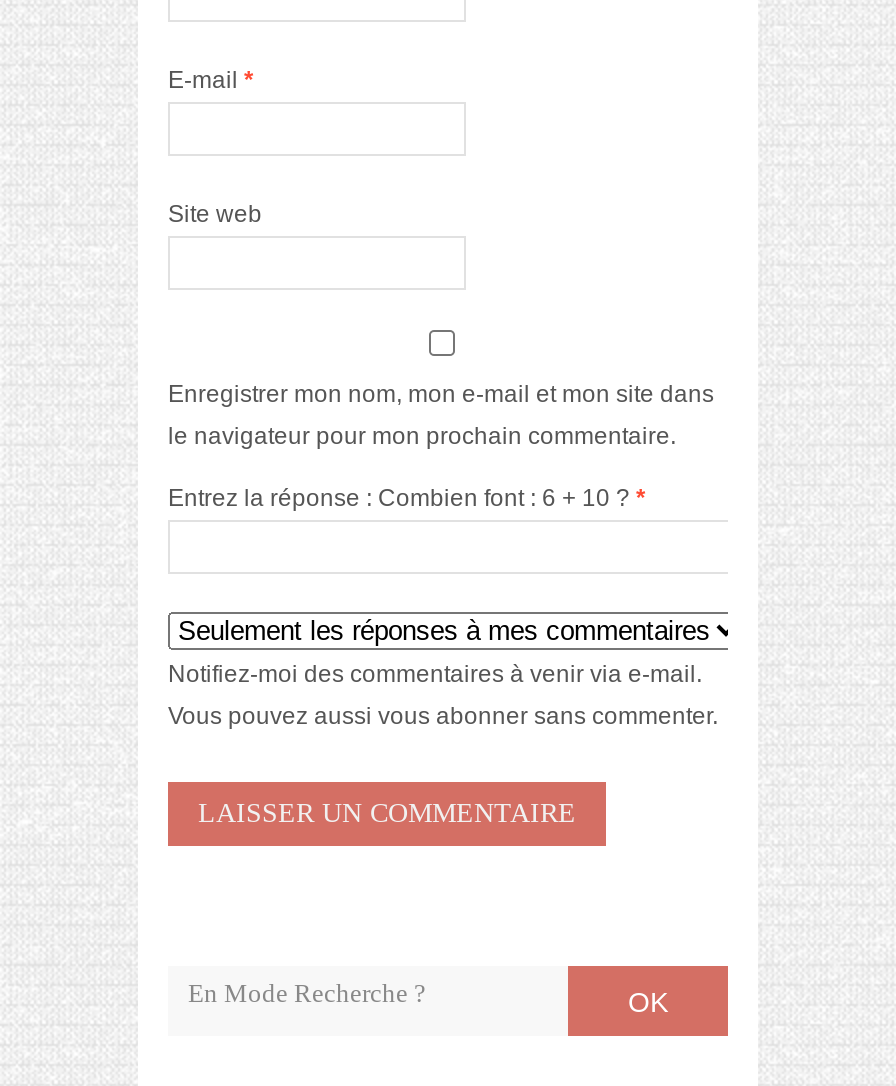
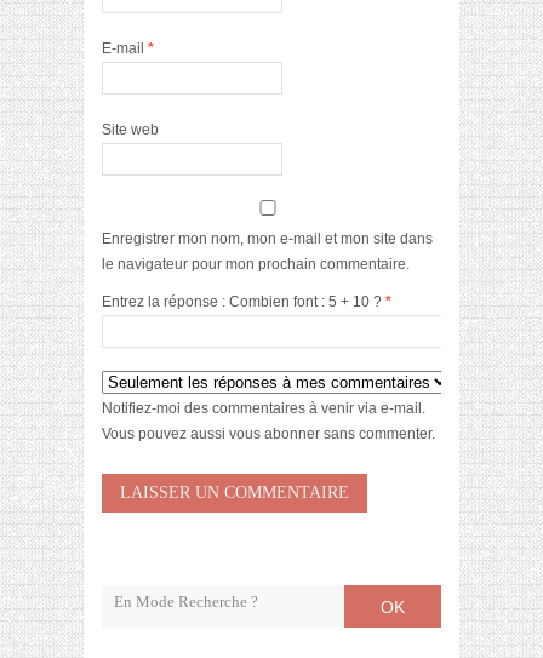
- Entrez la réponse : Combien font : 6 + 10 ? *
+ Entrez la réponse : Combien font : 5 + 10 ? *
